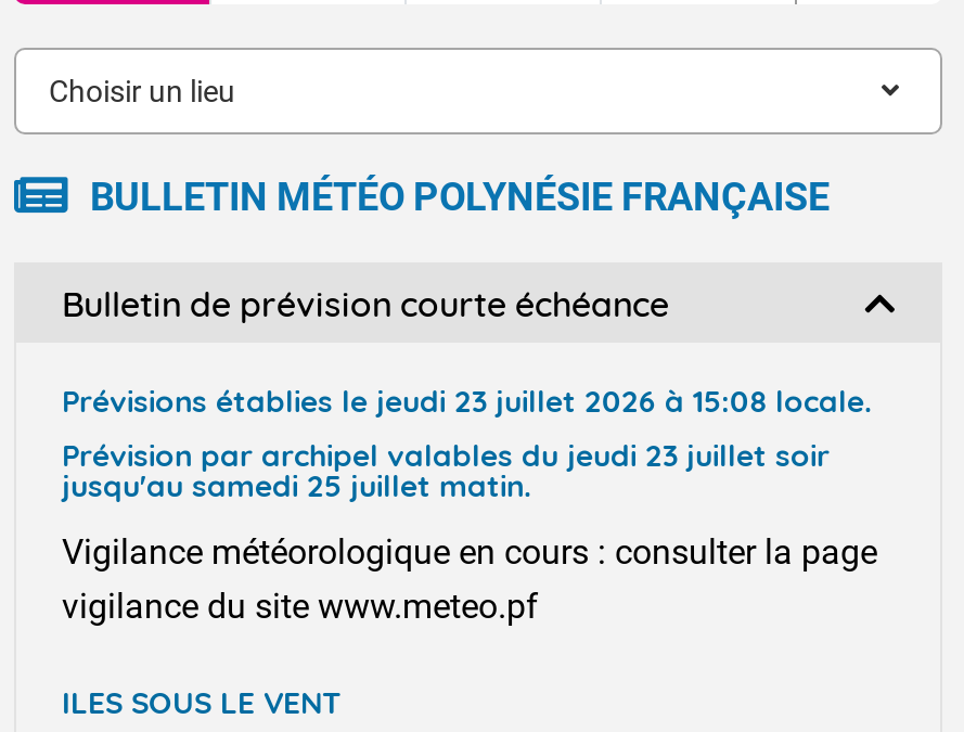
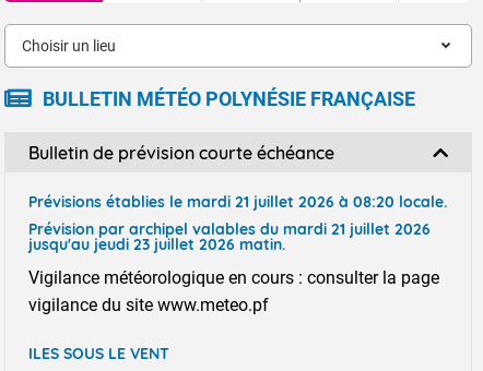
- Prévisions établies le jeudi 23 juillet 2026 à 15:08 locale.
- Prévision par archipel valables du jeudi 23 juillet soir
- jusqu'au samedi 25 juillet matin.
+ Prévisions établies le mardi 21 juillet 2026 à 08:20 locale.
+ Prévision par archipel valables du mardi 21 juillet 2026
+ jusqu'au jeudi 23 juillet 2026 matin.
